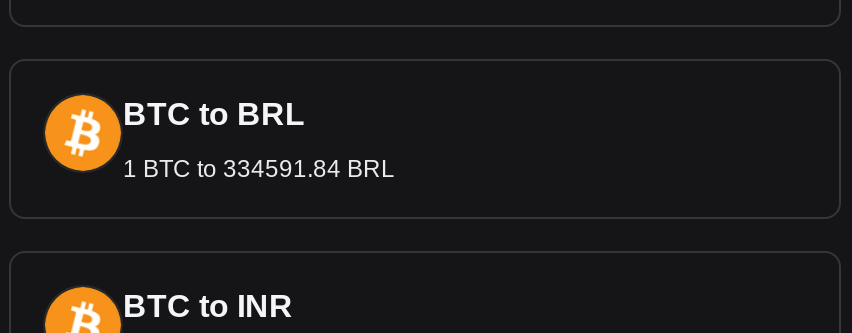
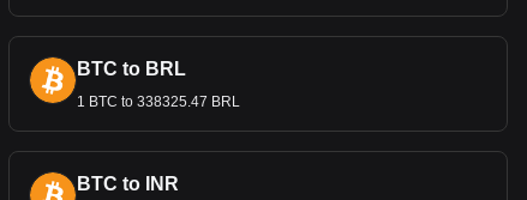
- 1 BTC to 334591.84 BRL
+ 1 BTC to 338325.47 BRL
